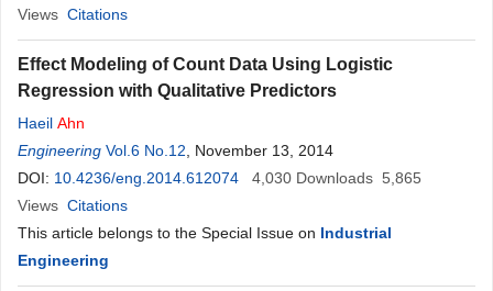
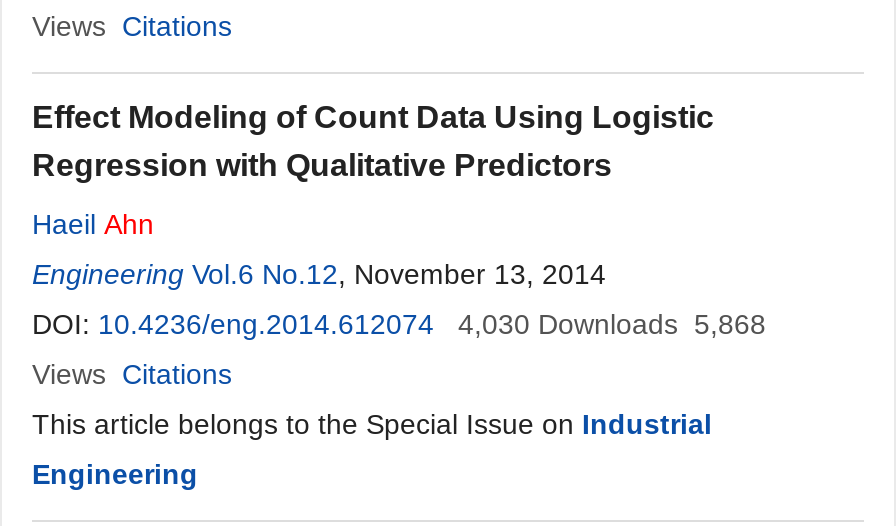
- DOI: 10.4236/eng.2014.612074 4,030 Downloads 5,865
+ DOI: 10.4236/eng.2014.612074 4,030 Downloads 5,868
